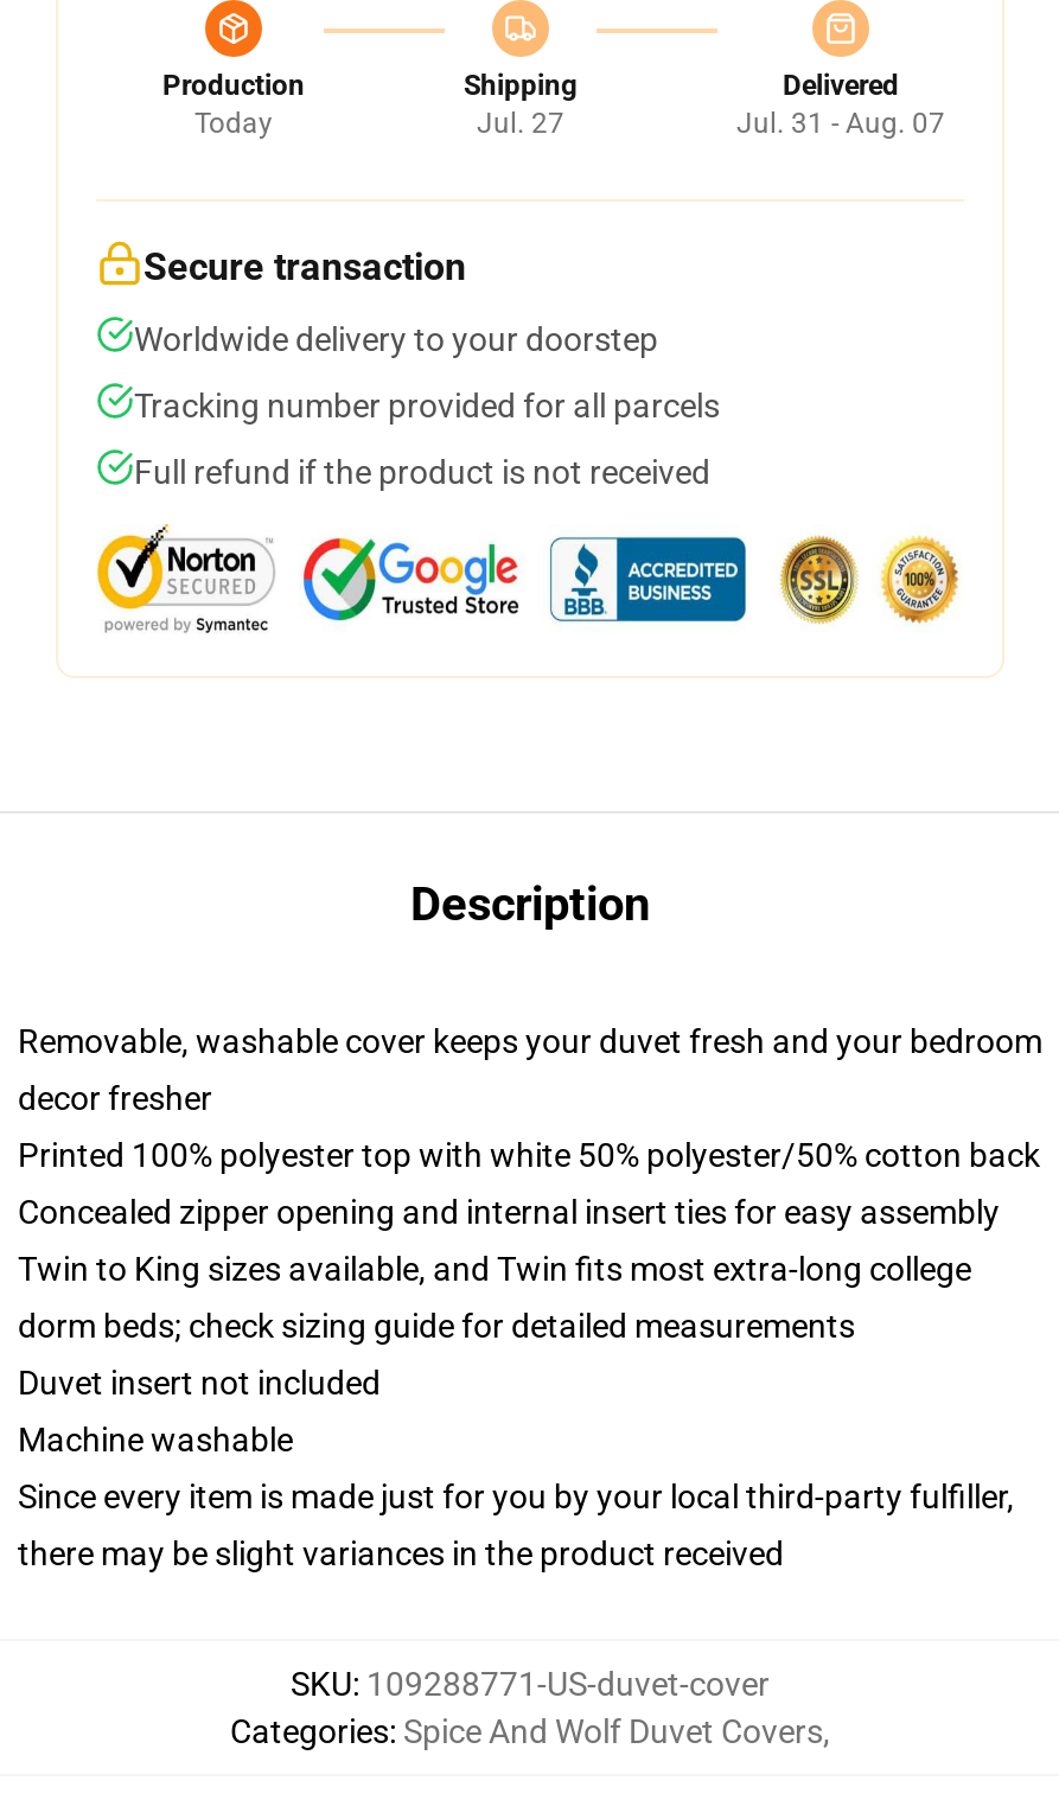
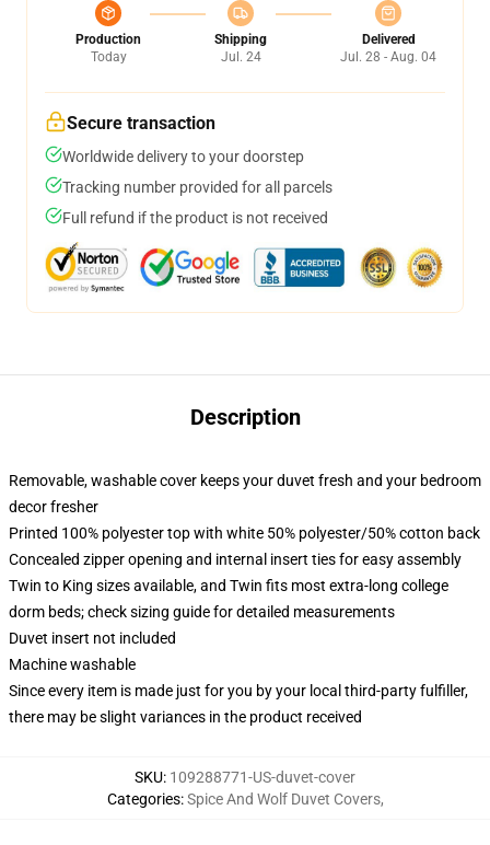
- Jul. 27
+ Jul. 24

- Jul. 31 - Aug. 07
+ Jul. 28 - Aug. 04
